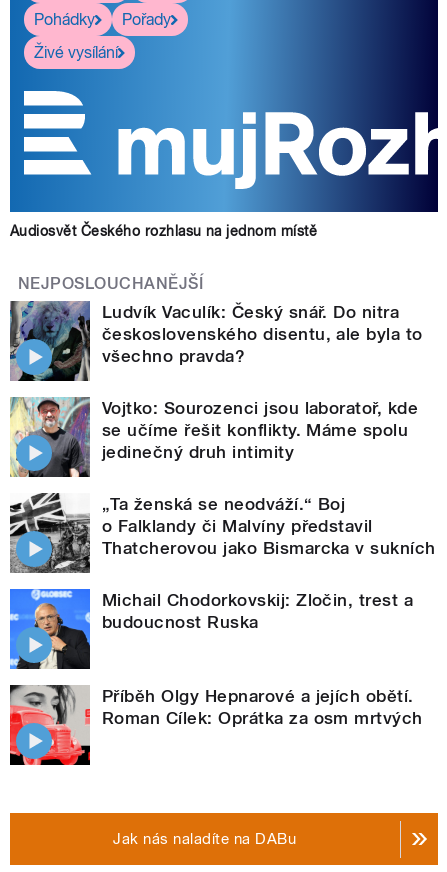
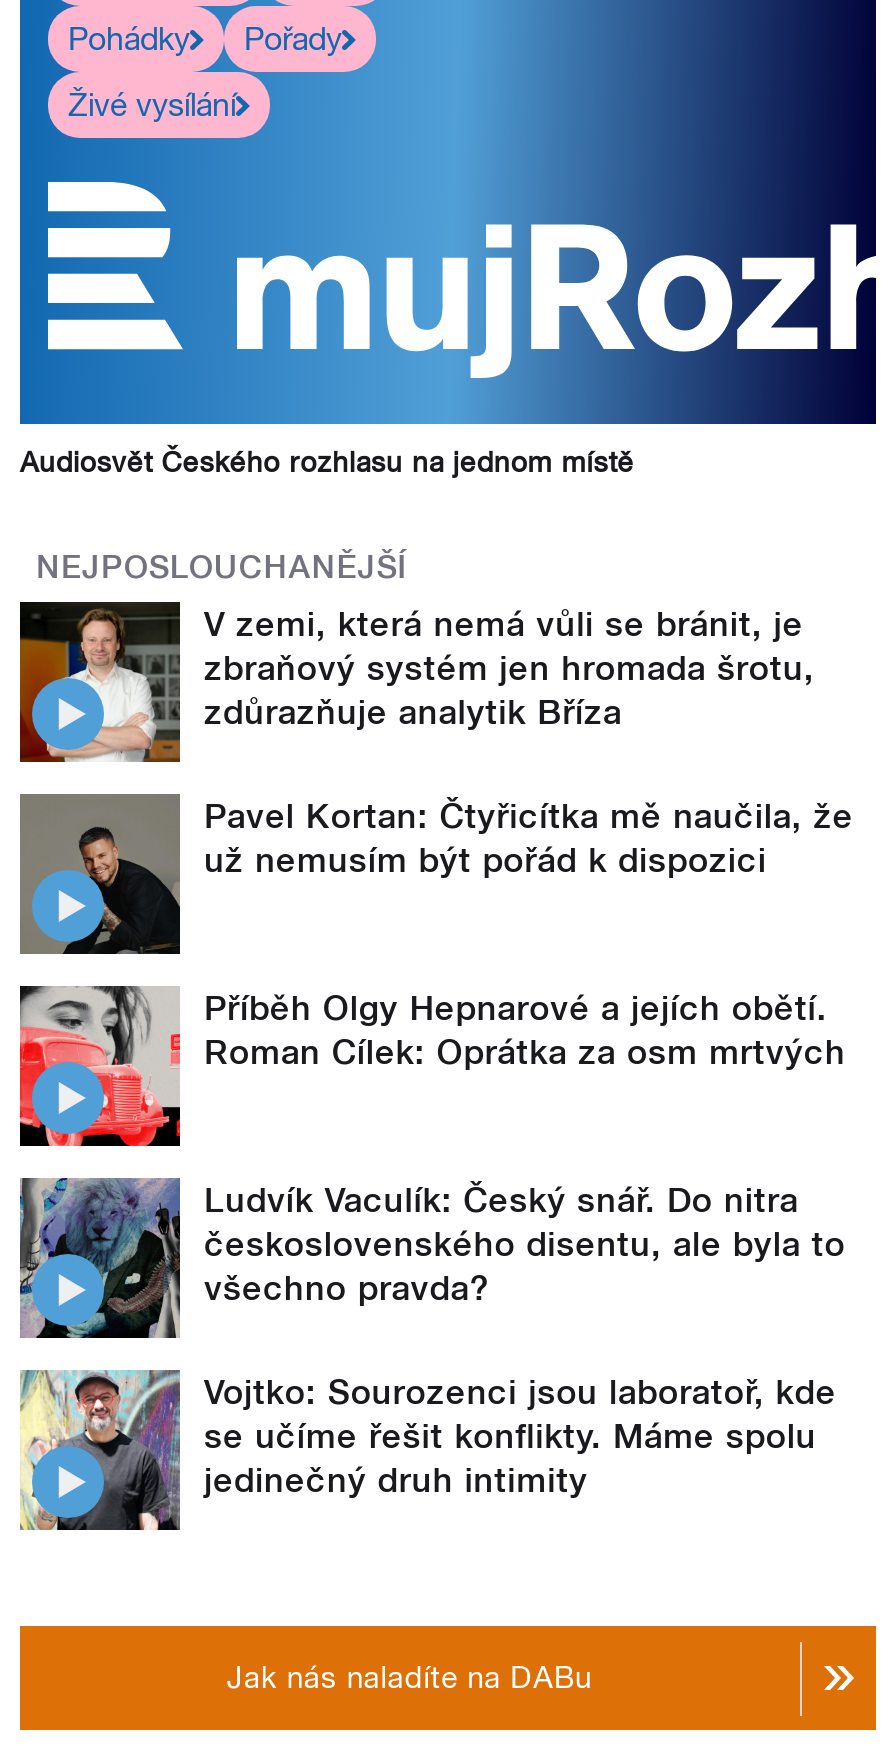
+ [image]
+ V zemi, která nemá vůli se bránit, je
+ zbraňový systém jen hromada šrotu,
+ zdůrazňuje analytik Bříza
+ Pavel Kortan: Čtyřicítka mě naučila, že
+ už nemusím být pořád k dispozici

+ [image]

moved down: [image] | Ludvík Vaculík: Český snář. Do nitra | československého disentu, ale byla to | všechno pravda? | Vojtko: Sourozenci jsou laboratoř, kde | se učíme řešit konflikty. Máme spolu | jedinečný druh intimity

- [image]
- „Ta ženská se neodváží.“ Boj
- o Falklandy či Malvíny představil
- Thatcherovou jako Bismarcka v sukních
- Michail Chodorkovskij: Zločin, trest a
- budoucnost Ruska

- [image]

moved up: [image] | Příběh Olgy Hepnarové a jejích obětí. | Roman Cílek: Oprátka za osm mrtvých
